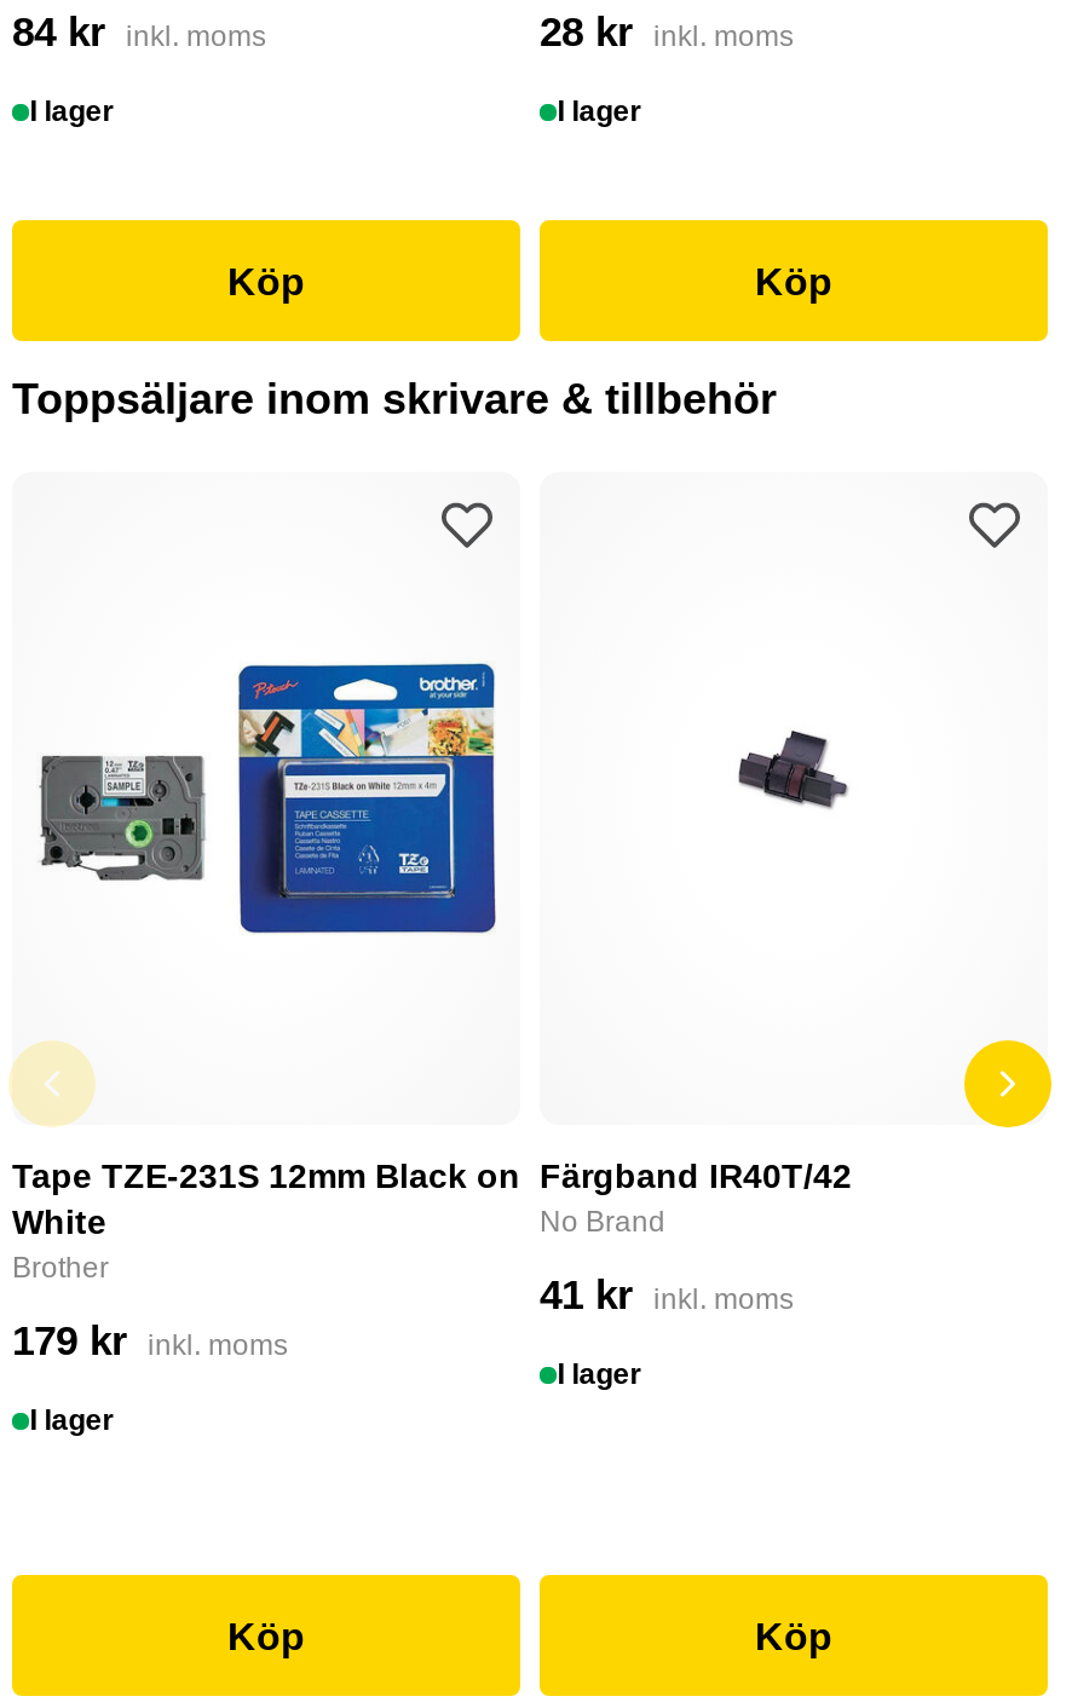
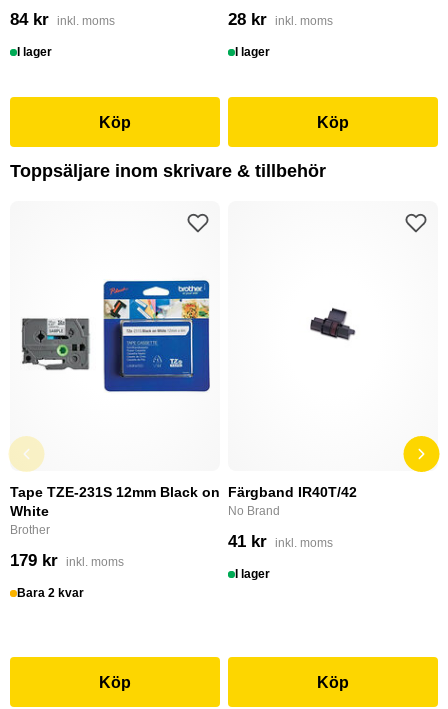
- I lager
+ Bara 2 kvar
